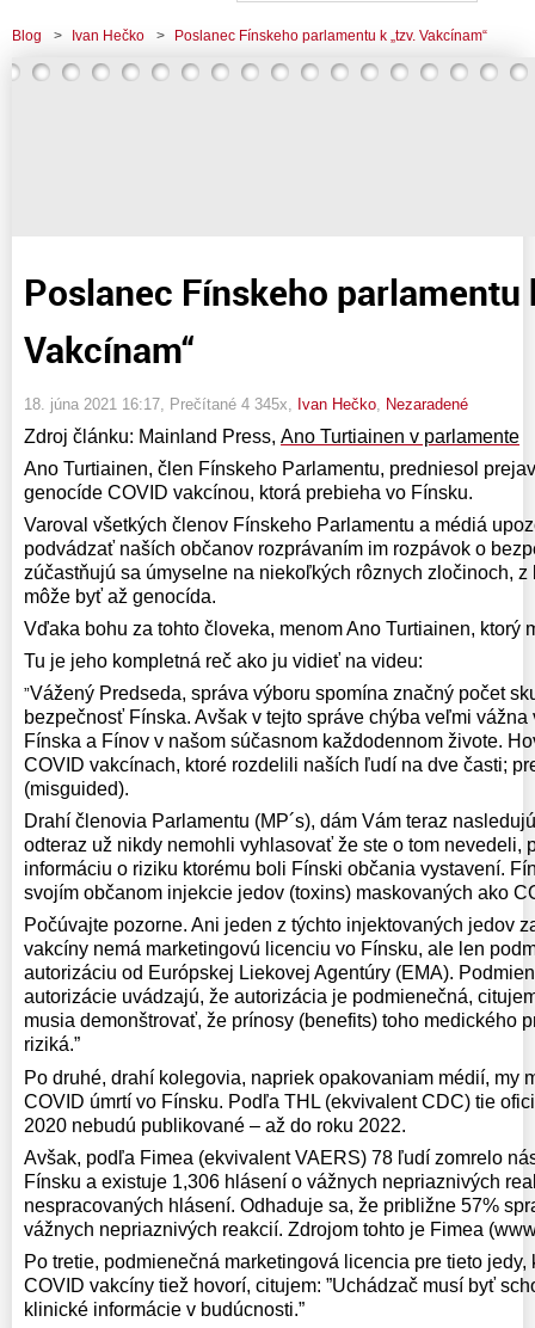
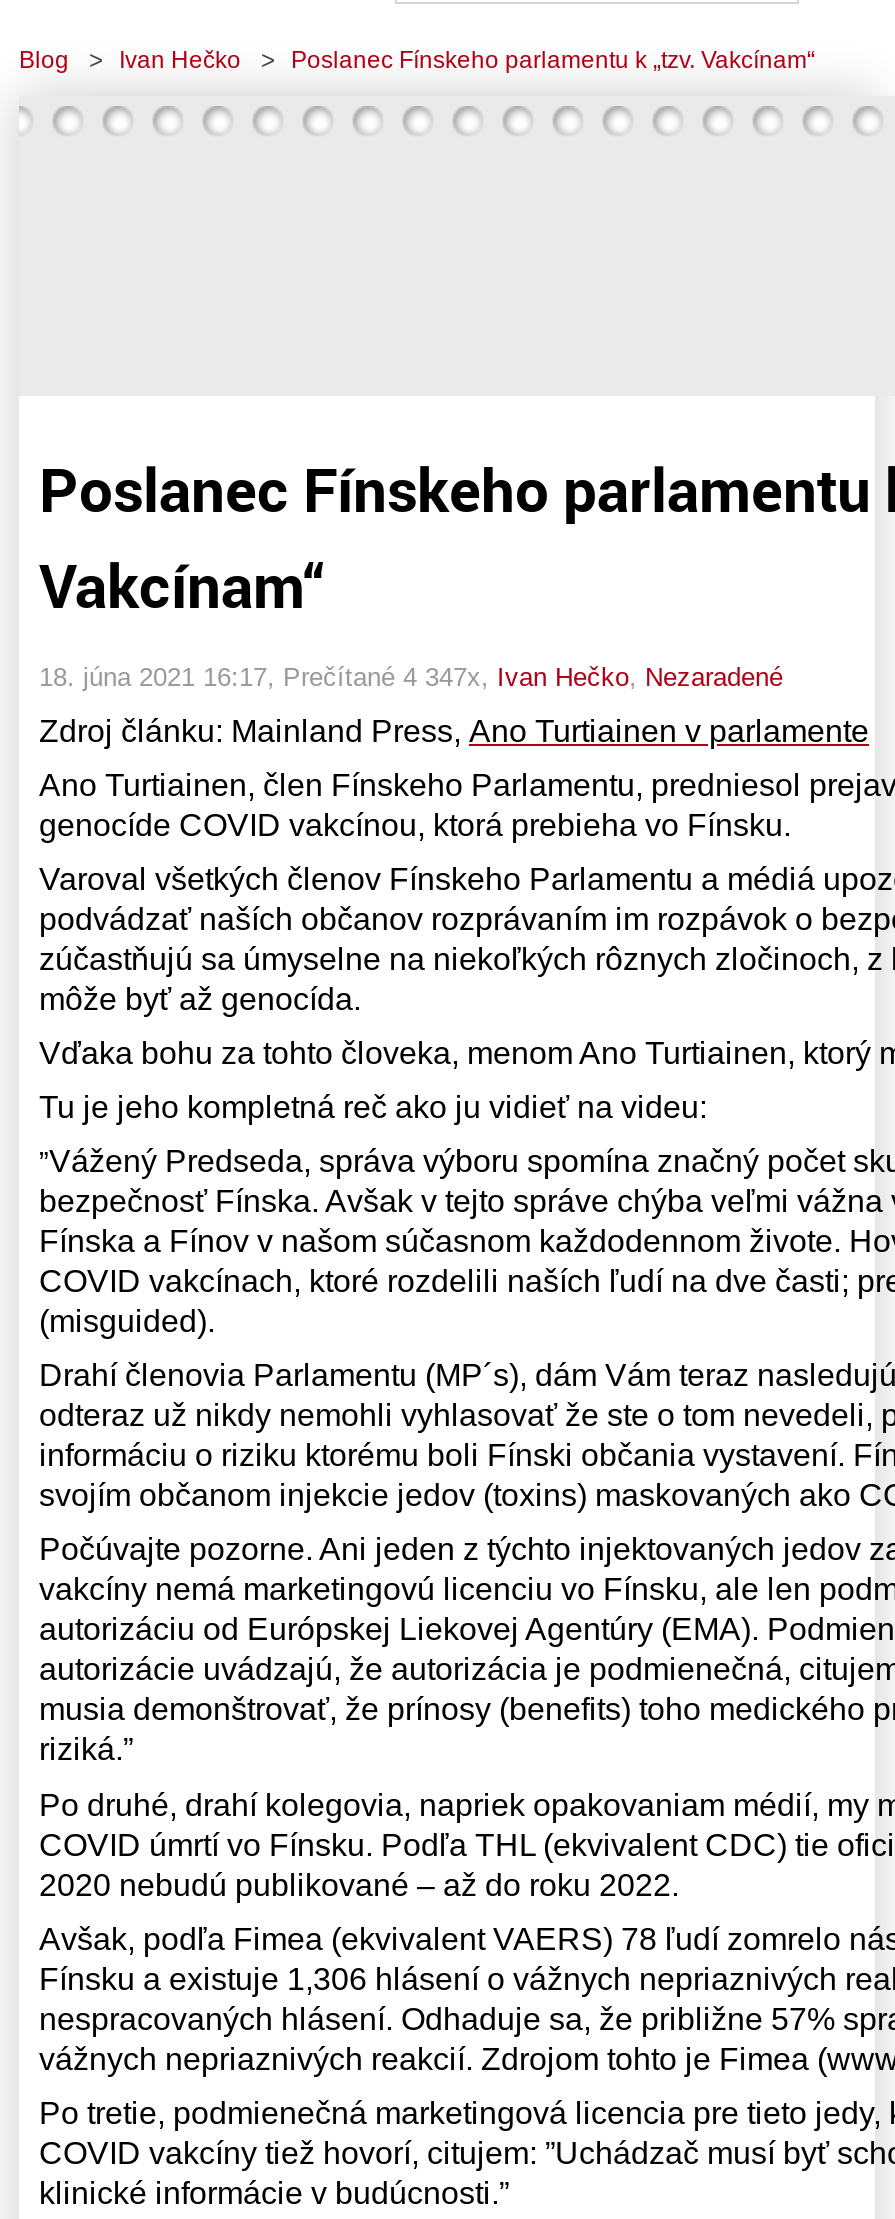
- 18. júna 2021 16:17, Prečítané 4 345x, Ivan Hečko, Nezaradené
+ 18. júna 2021 16:17, Prečítané 4 347x, Ivan Hečko, Nezaradené
